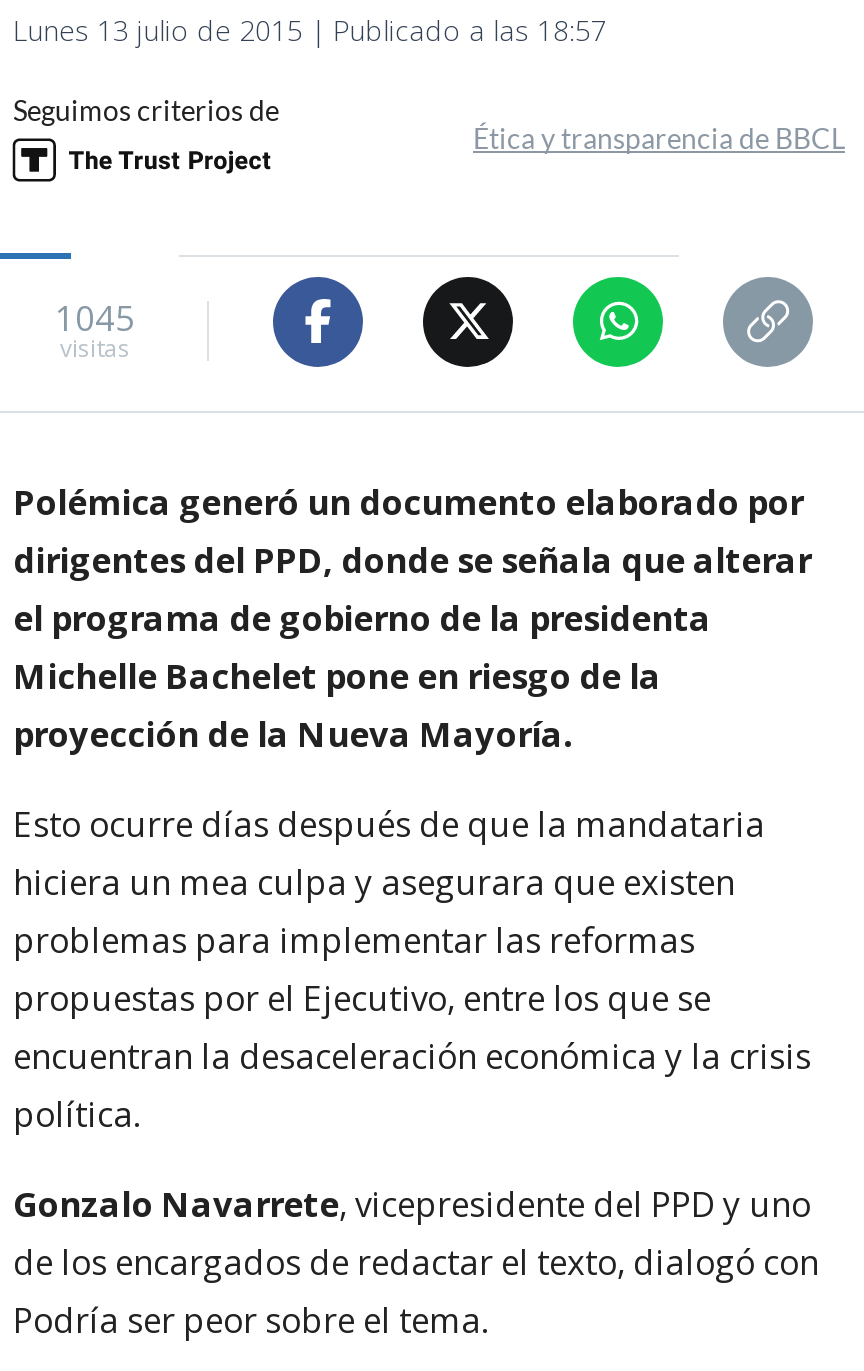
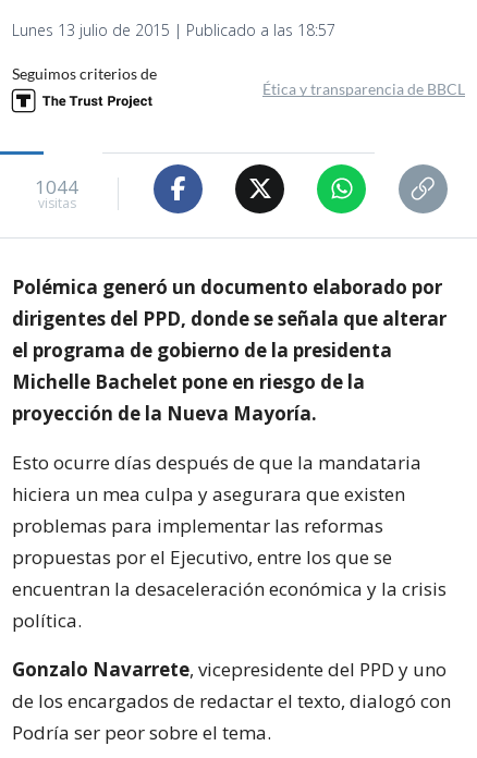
- 1045
+ 1044
